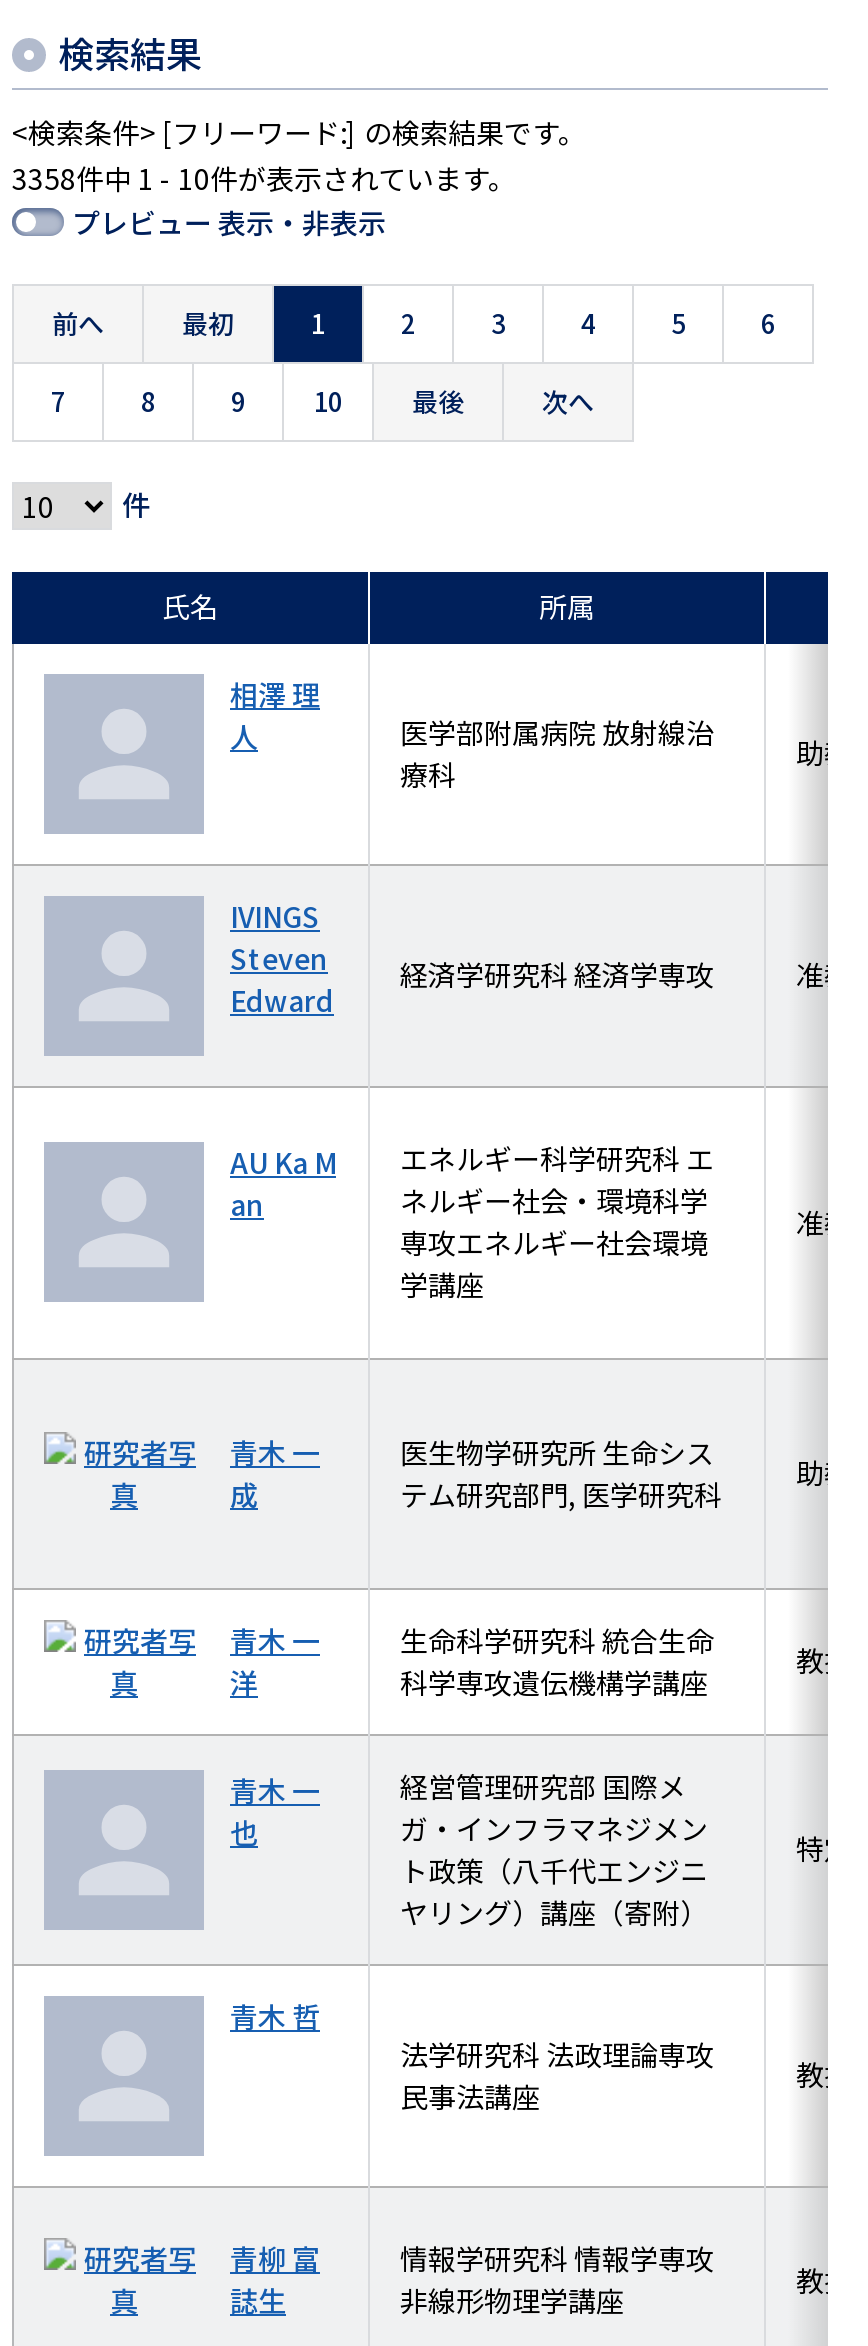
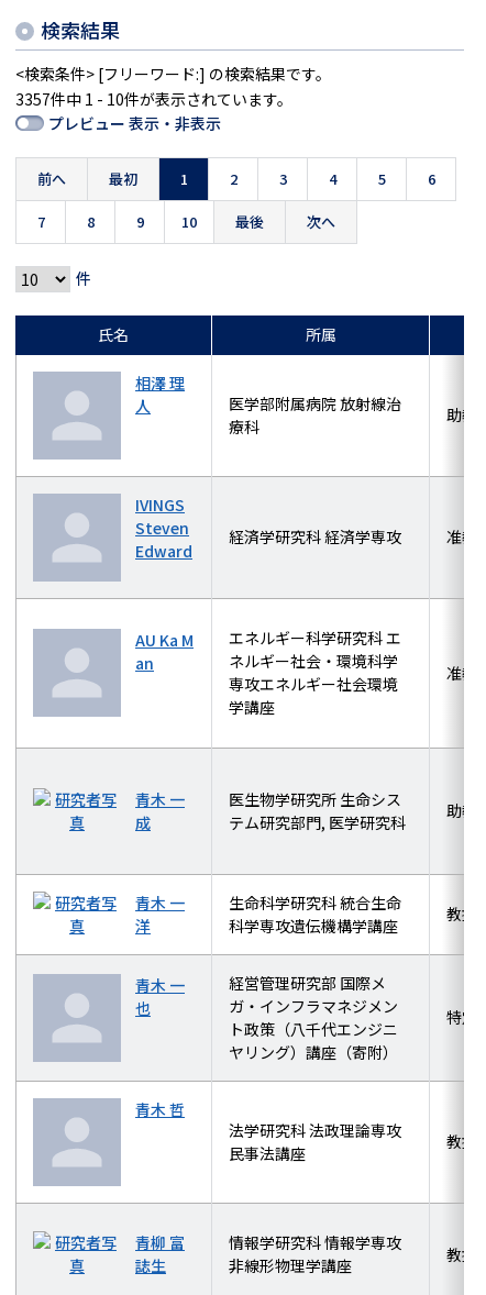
- 3358件中 1 - 10件が表示されています。
+ 3357件中 1 - 10件が表示されています。
